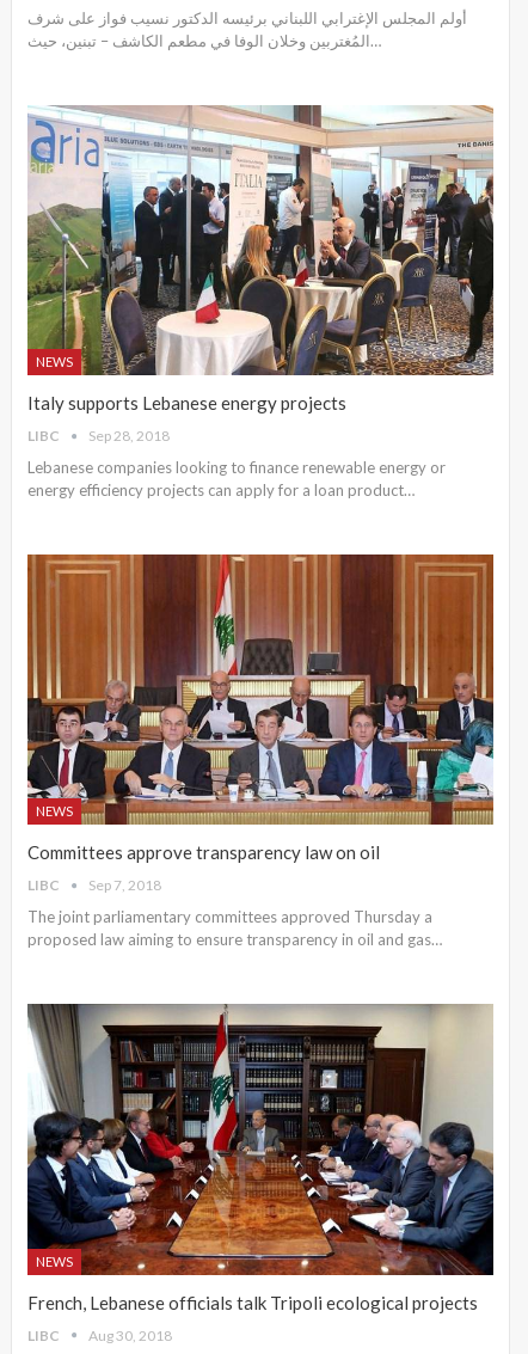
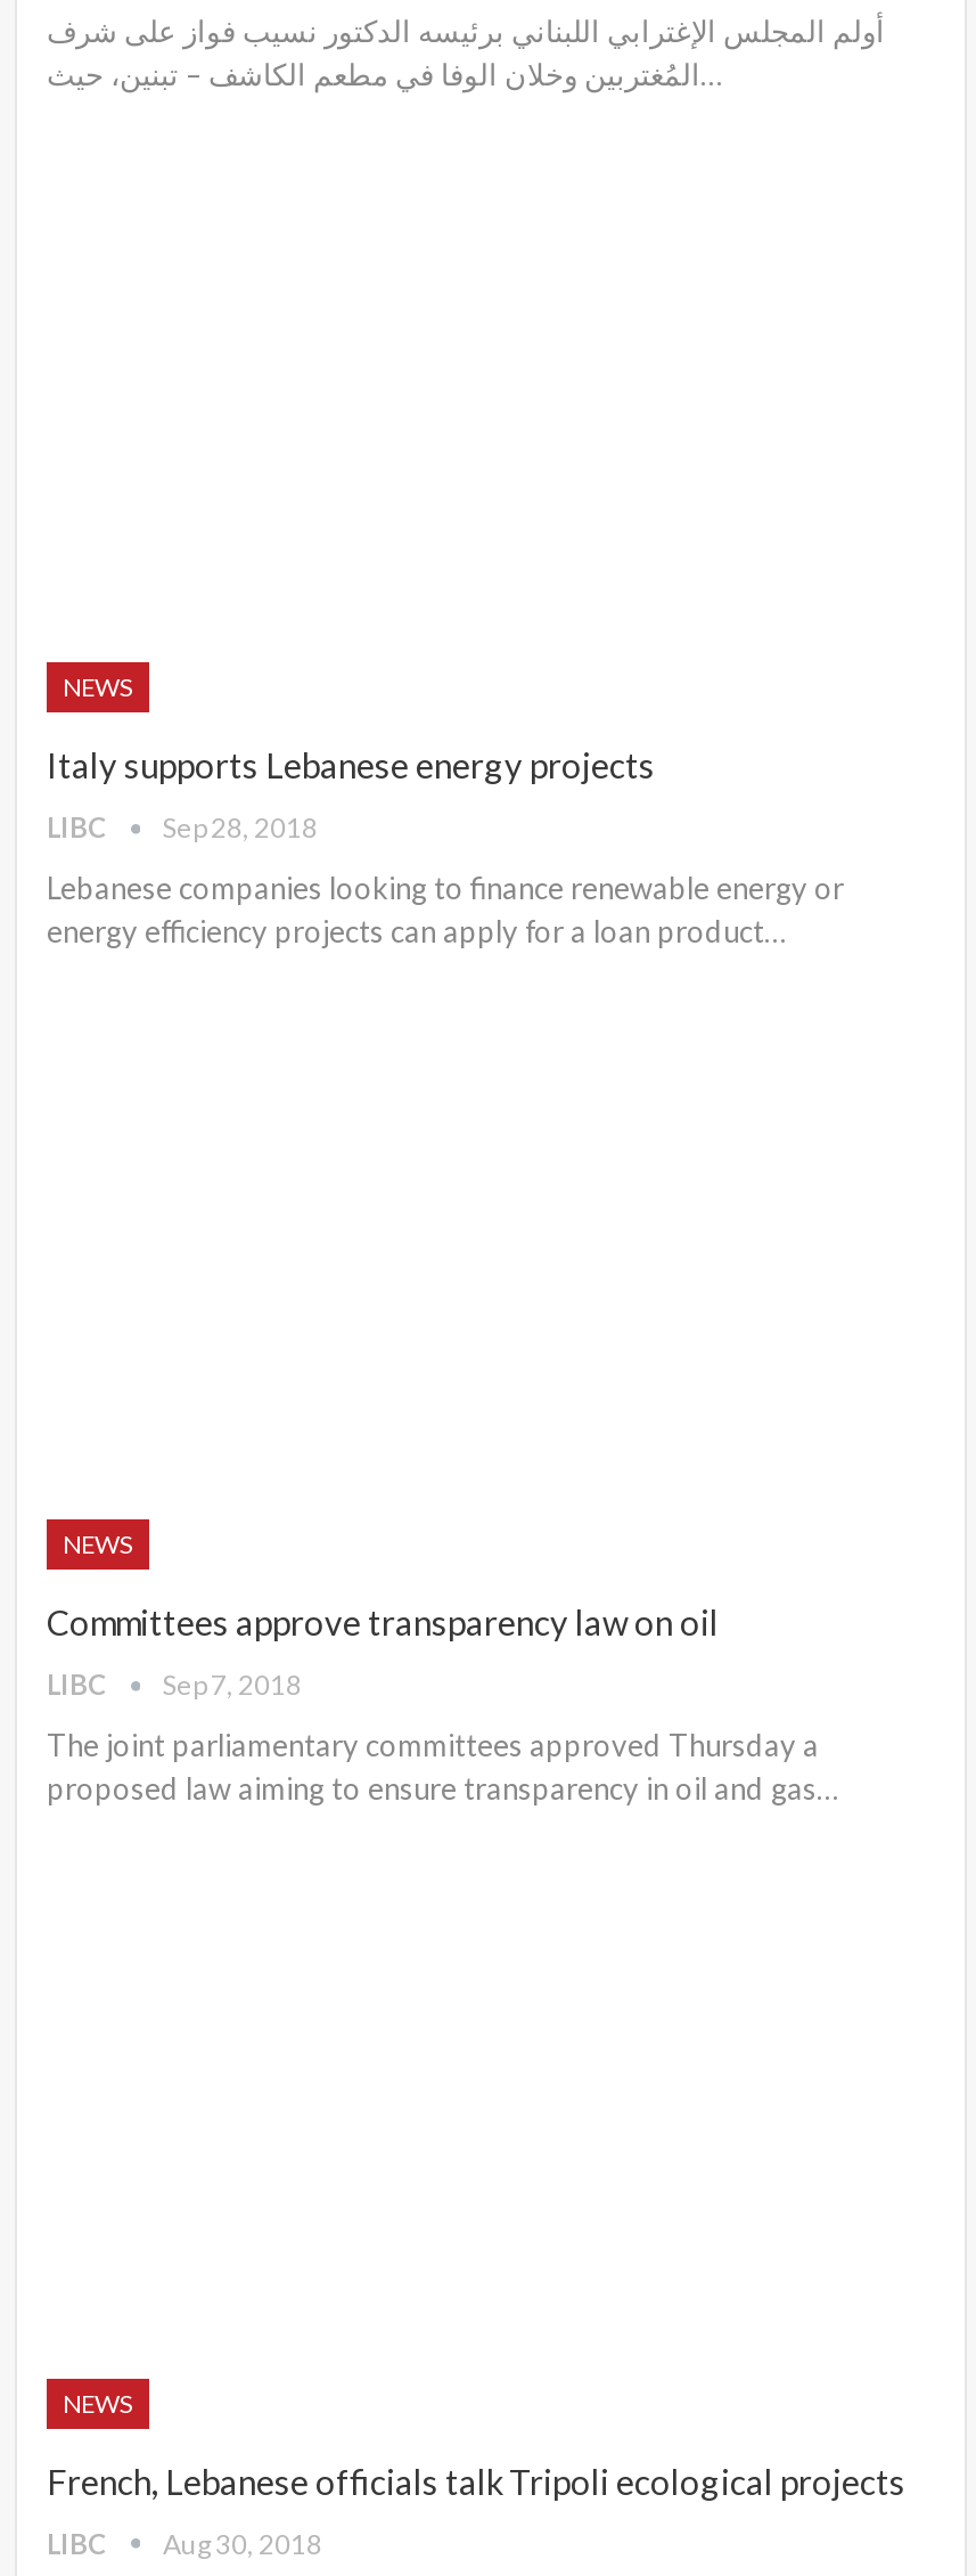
- [image]

- [image]

- [image]
